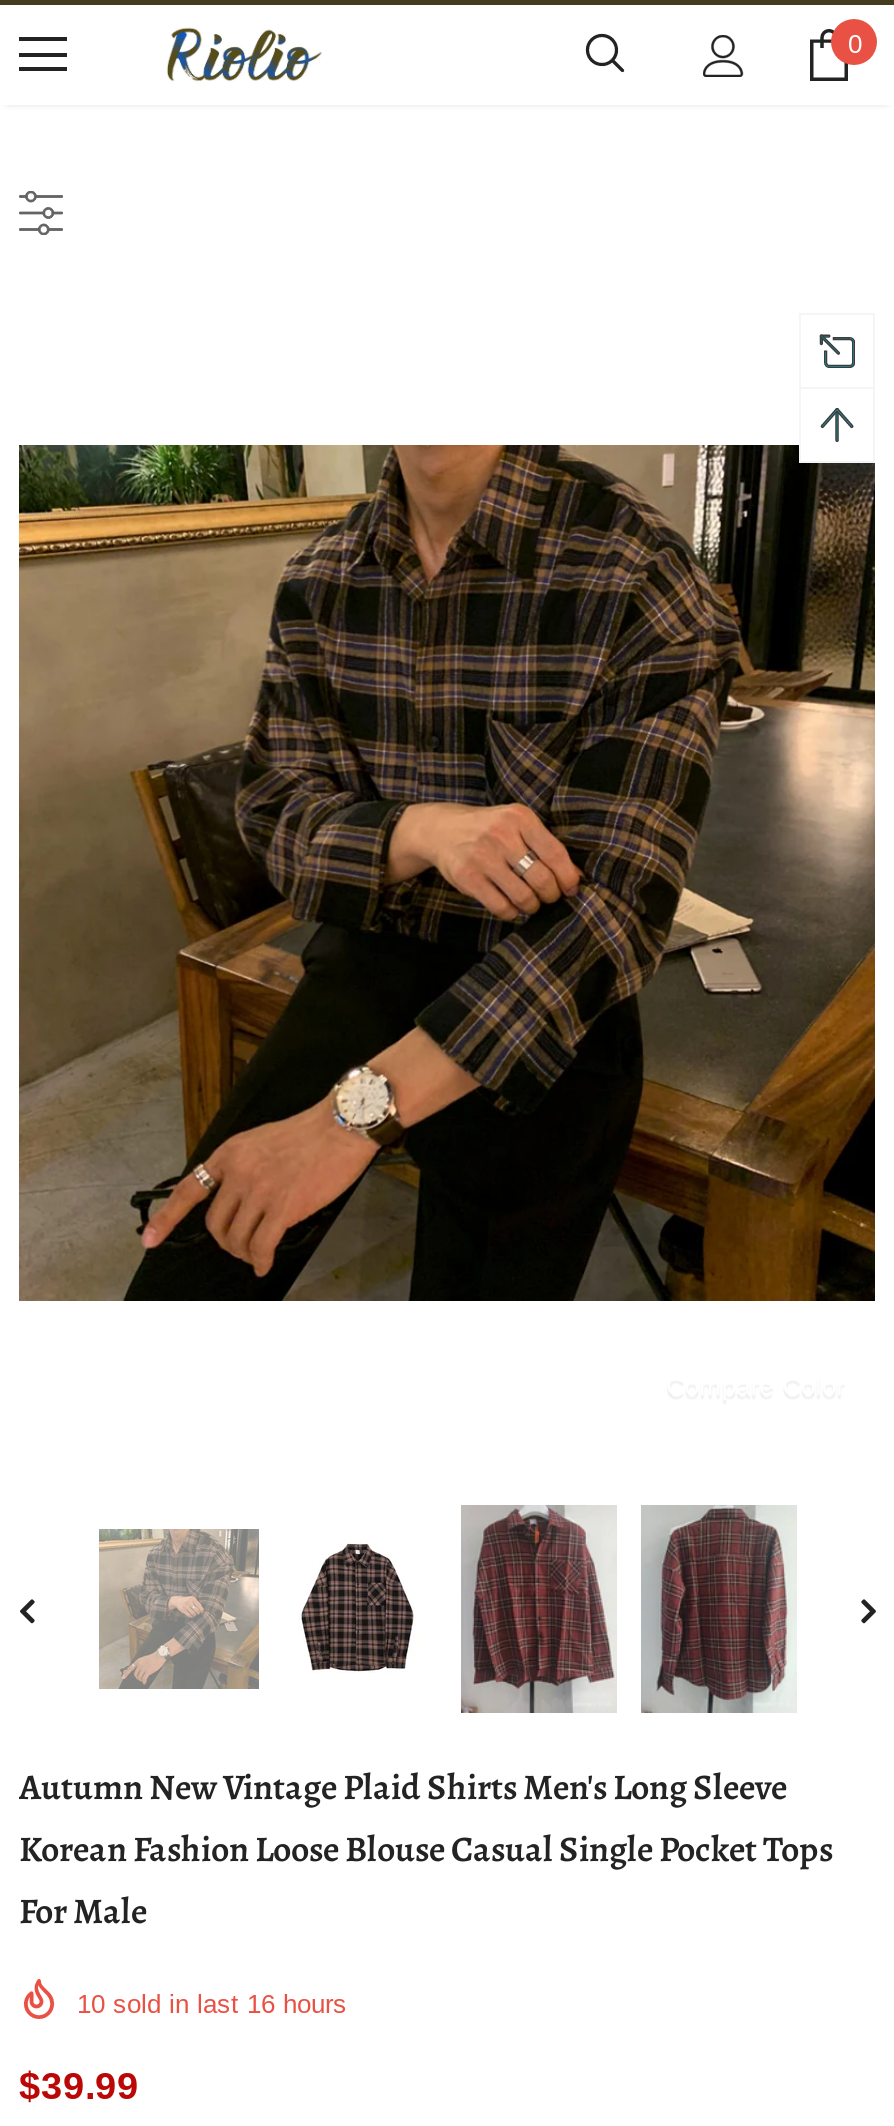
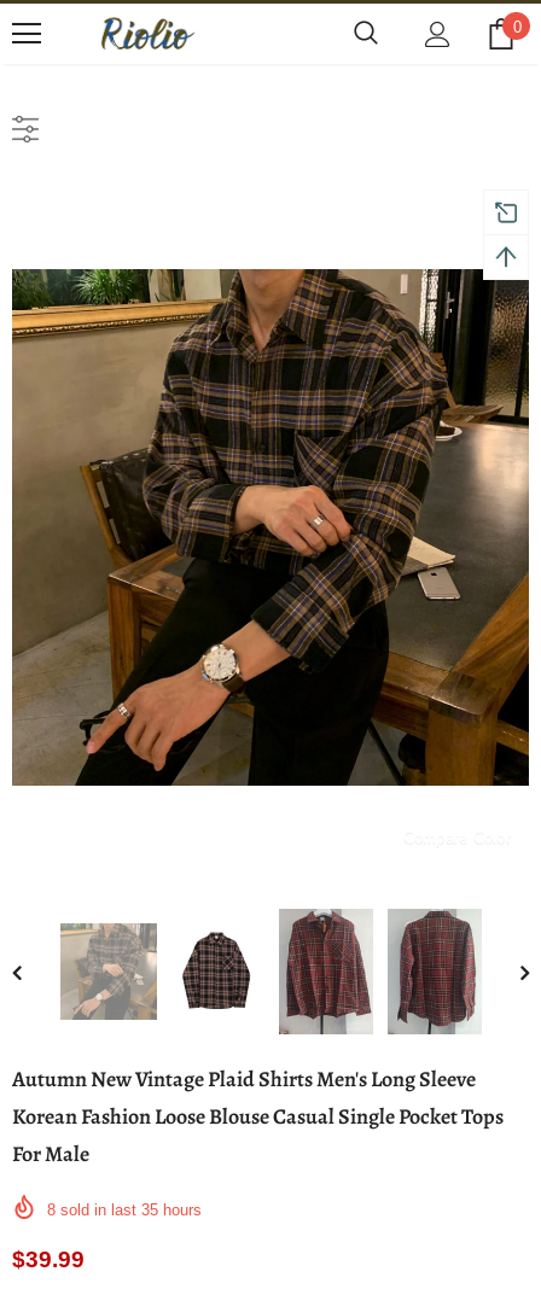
- 10 sold in last 16 hours
+ 8 sold in last 35 hours
